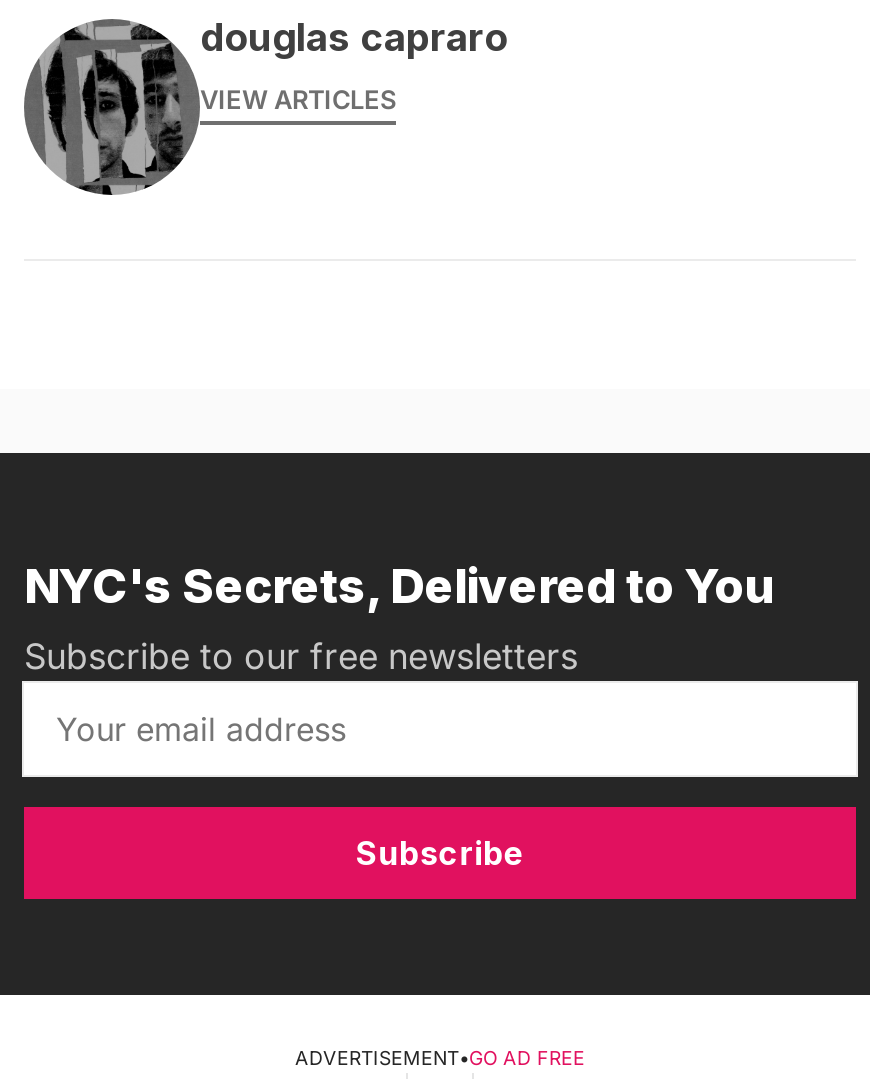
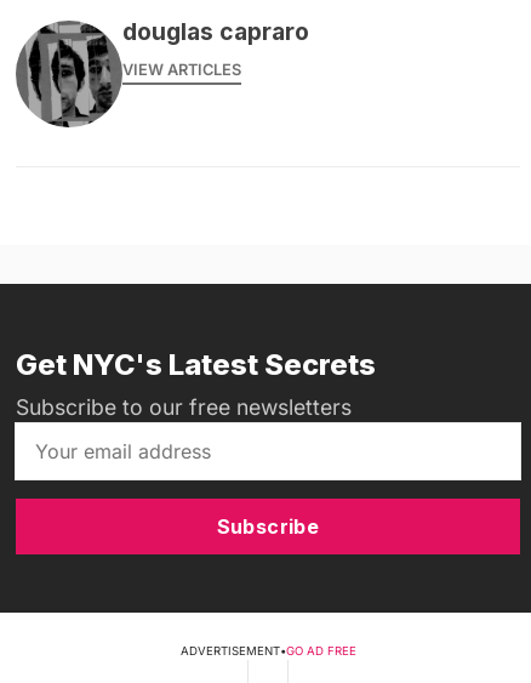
- NYC's Secrets, Delivered to You
+ Get NYC's Latest Secrets
